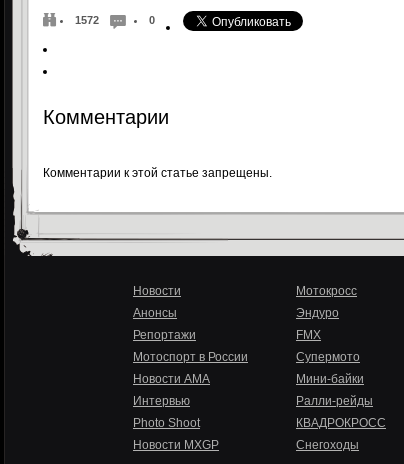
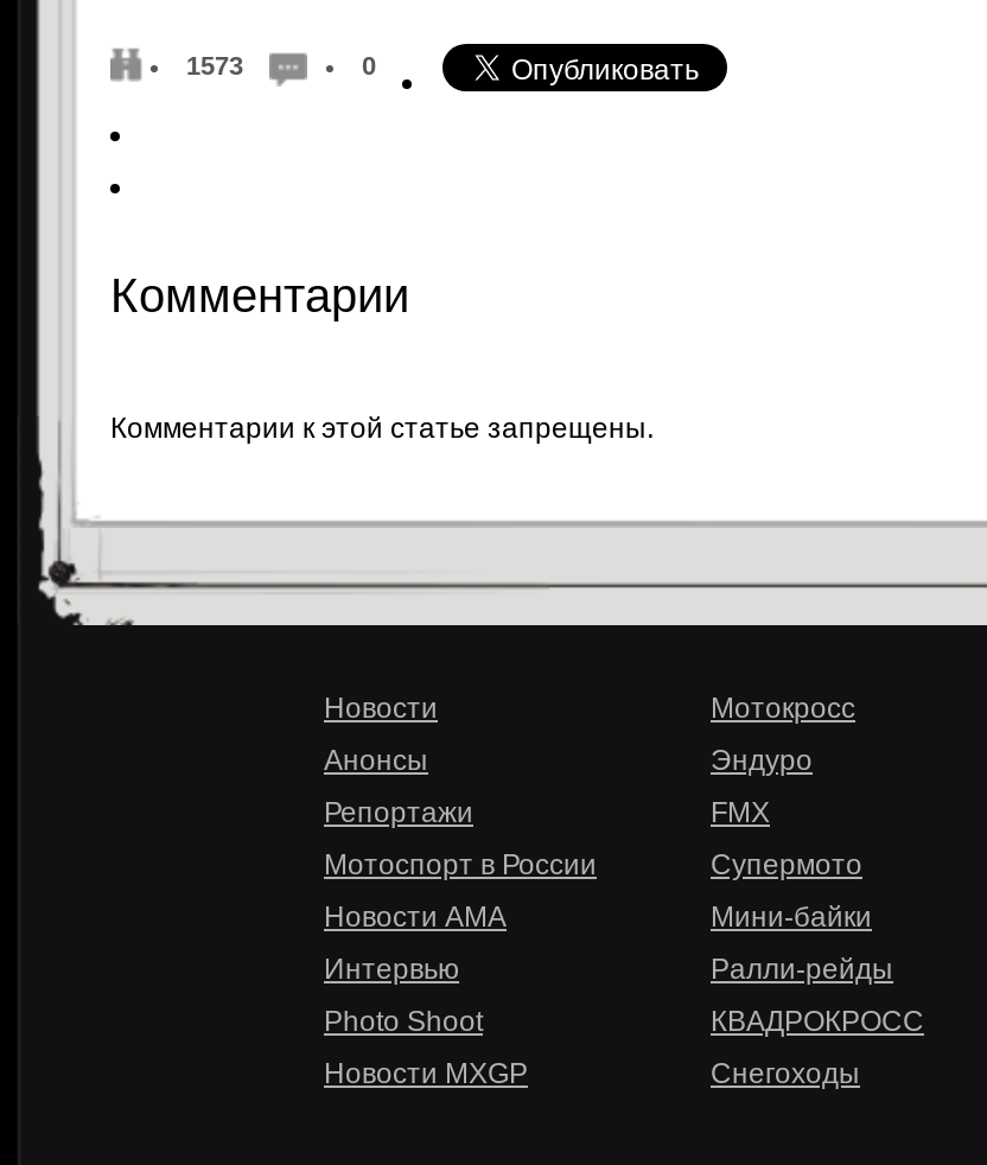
- 1572
+ 1573
